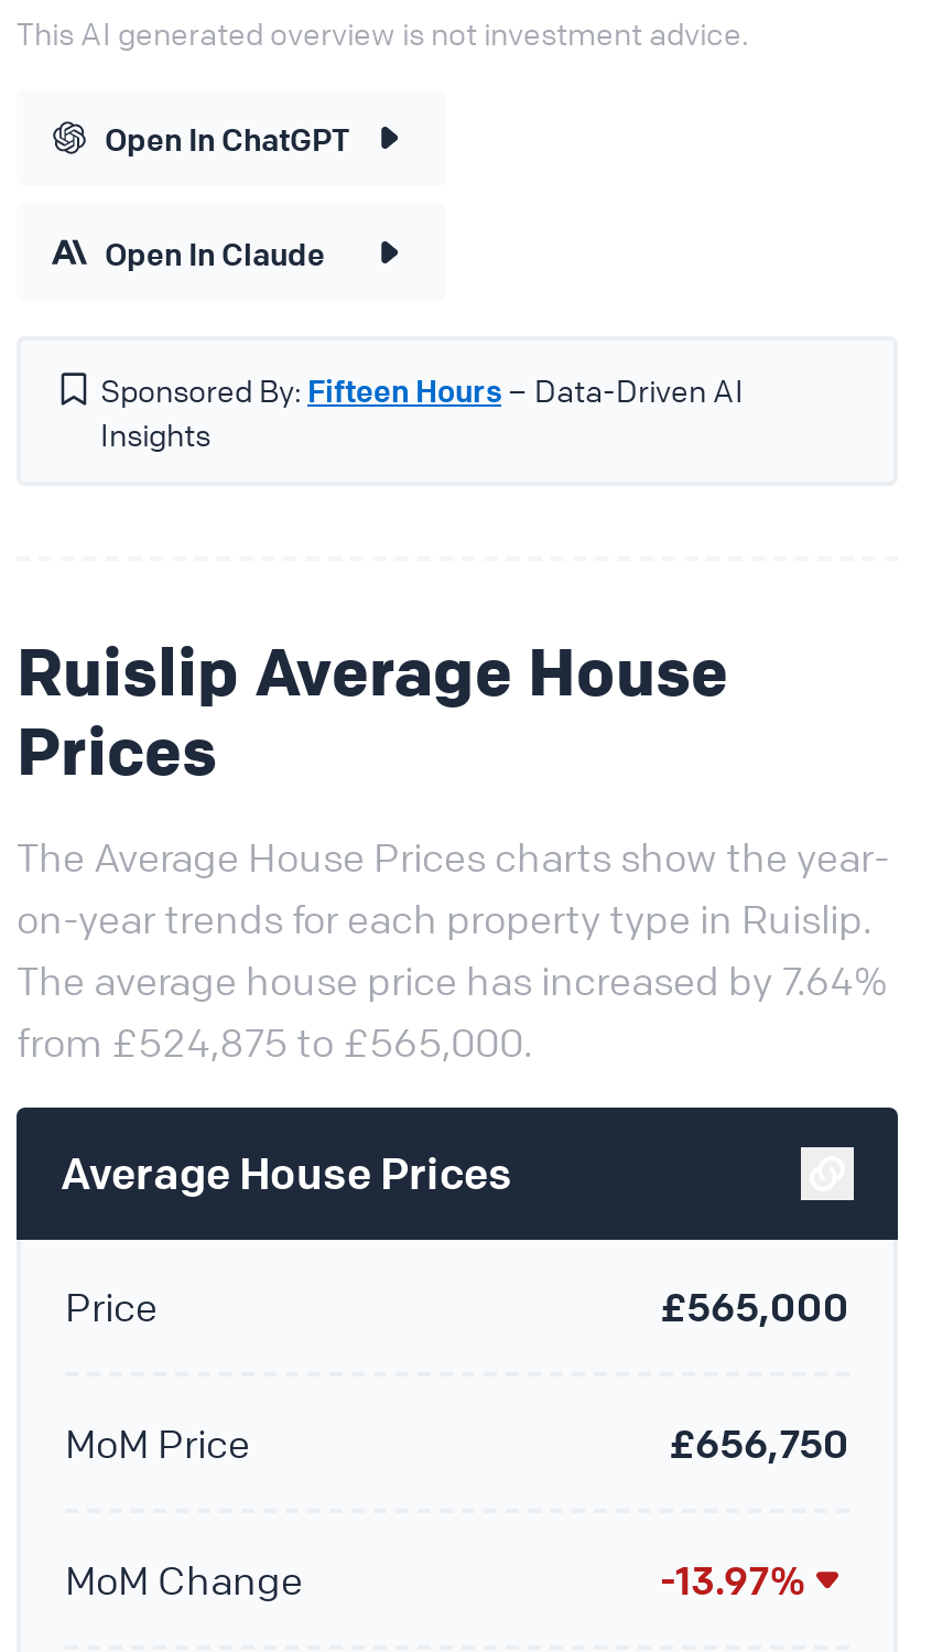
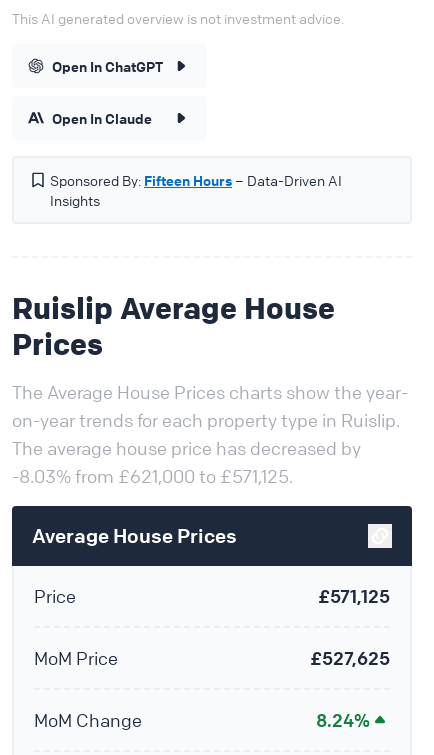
- The average house price has increased by 7.64%
- from £524,875 to £565,000.
+ The average house price has decreased by
+ -8.03% from £621,000 to £571,125.

- £565,000
+ £571,125

- £656,750
+ £527,625

- -13.97%
+ 8.24%
